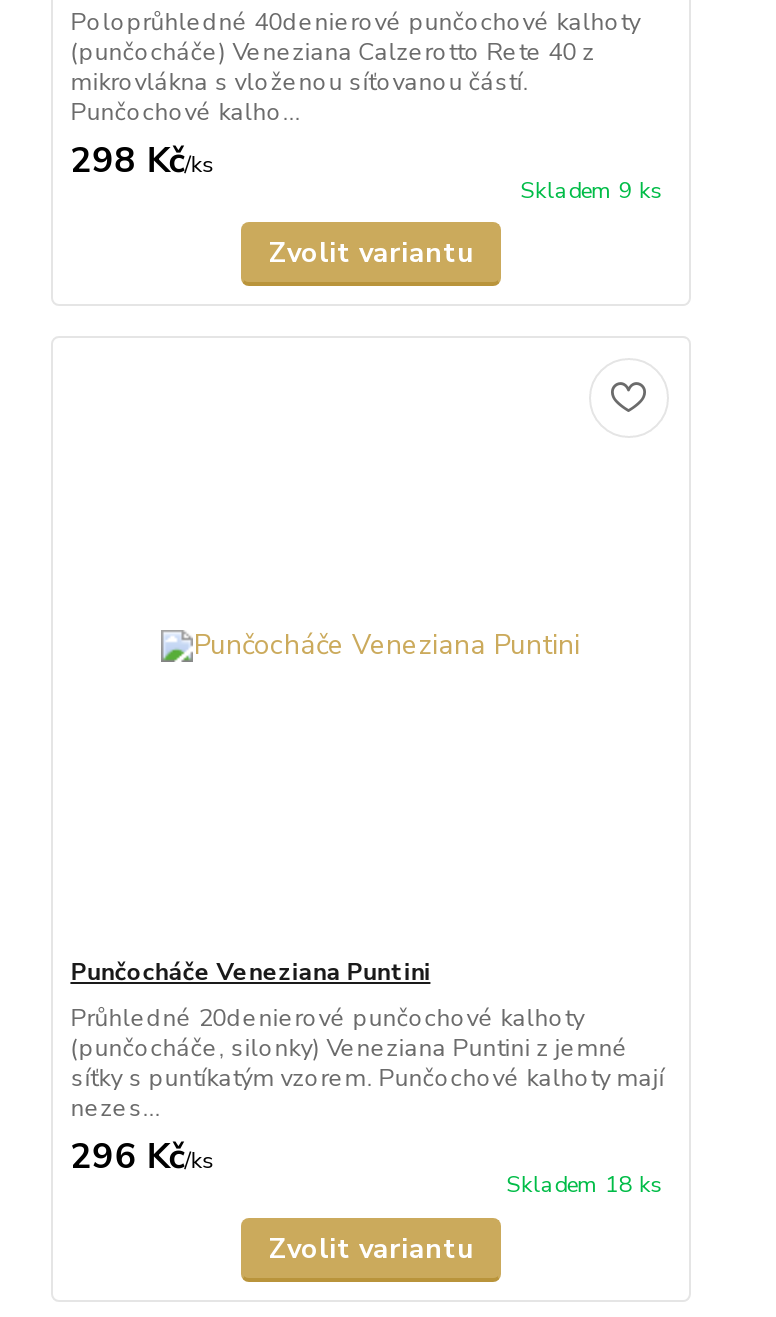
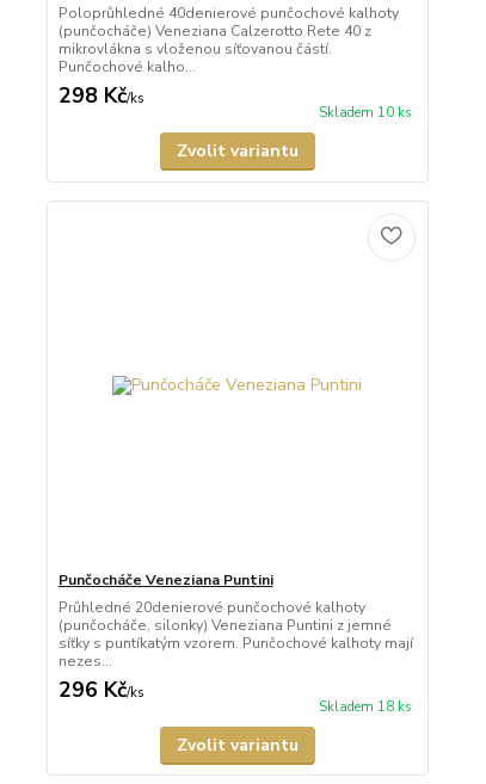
- Skladem 9 ks
+ Skladem 10 ks
